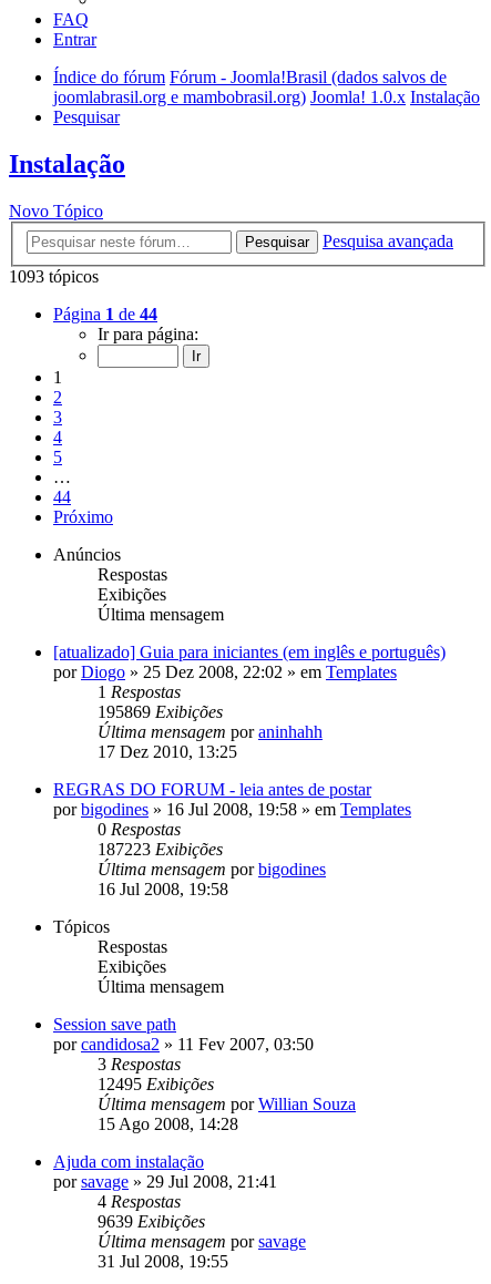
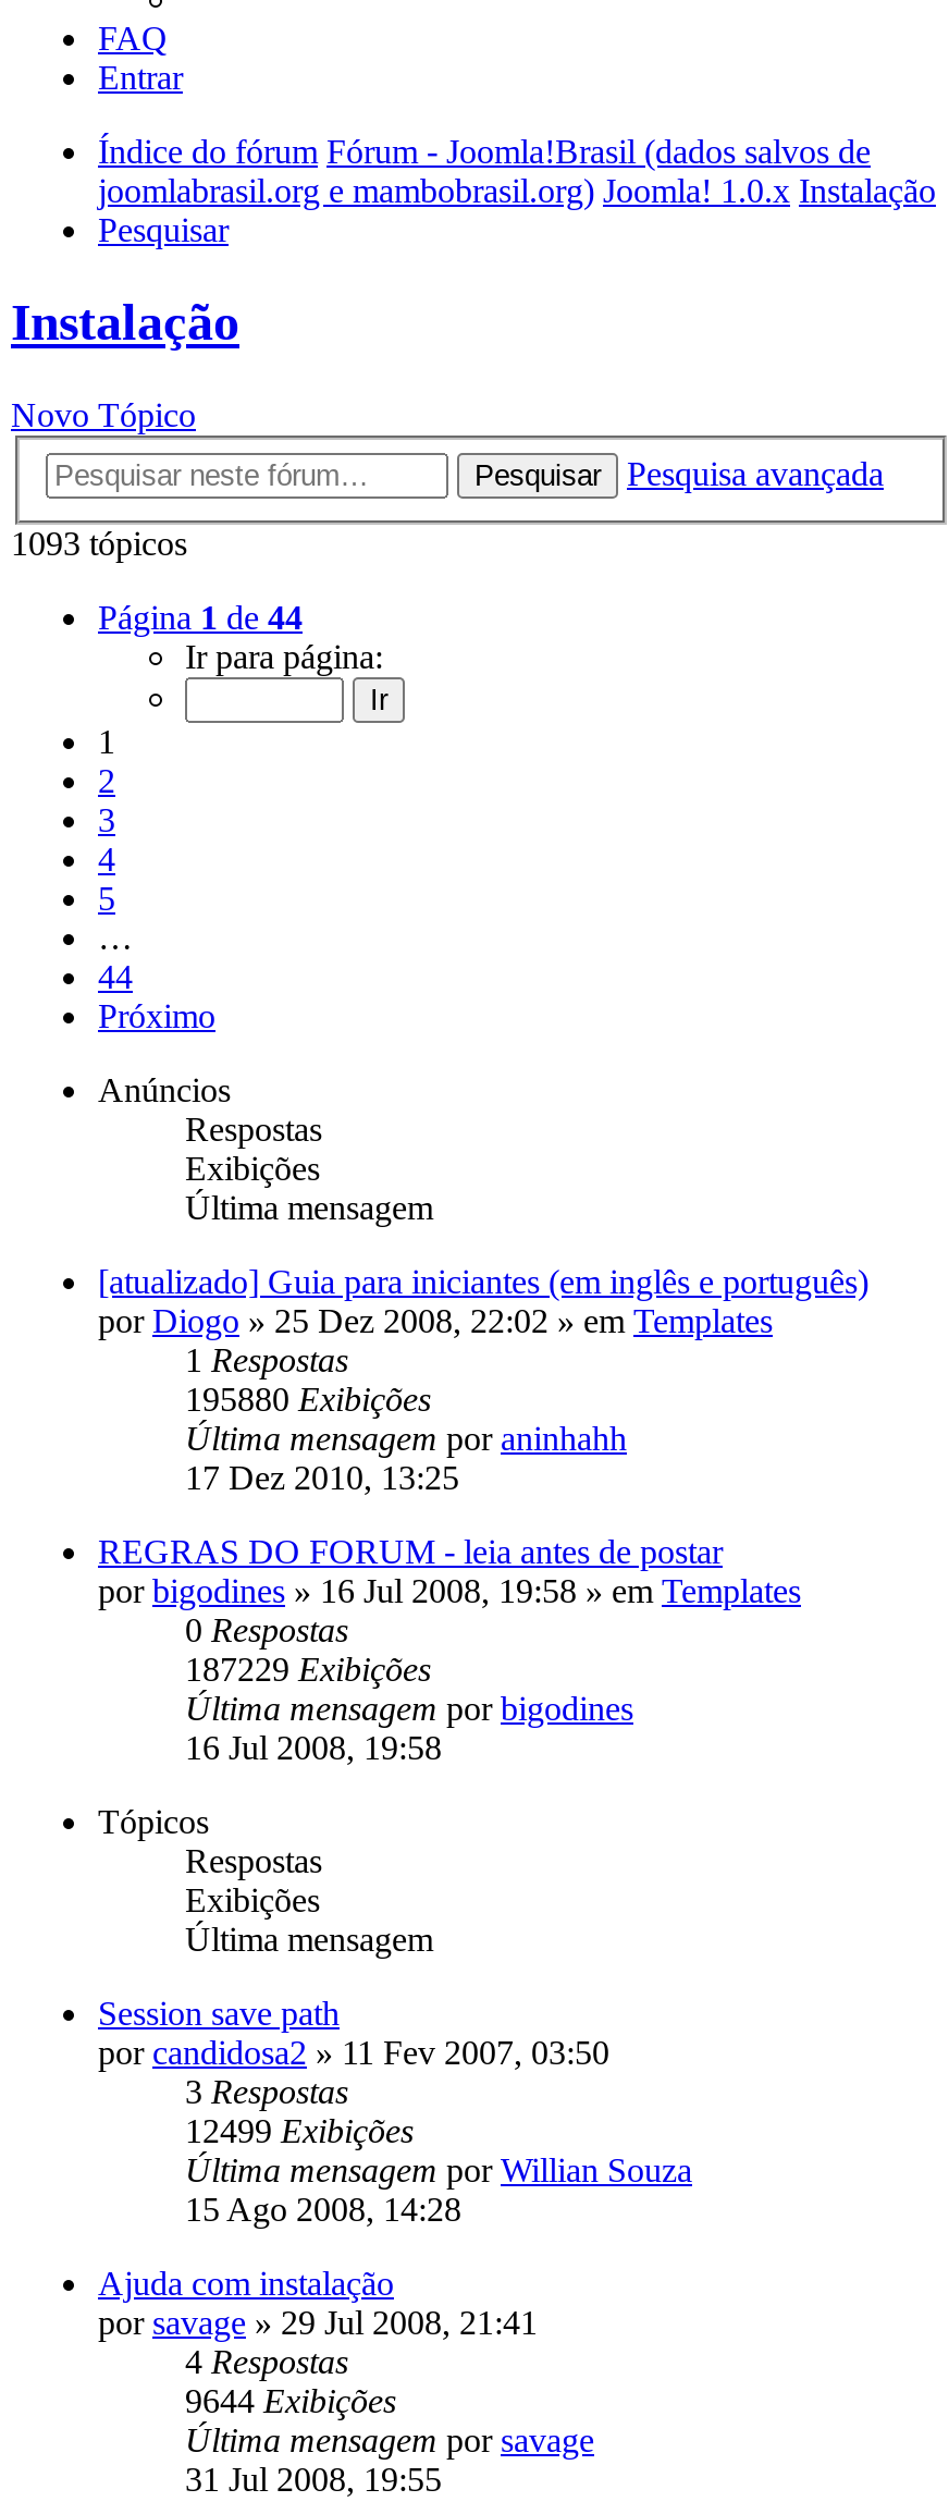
- 195869 Exibições
+ 195880 Exibições

- 187223 Exibições
+ 187229 Exibições

- 12495 Exibições
+ 12499 Exibições

- 9639Exibições
+ 9644Exibições
